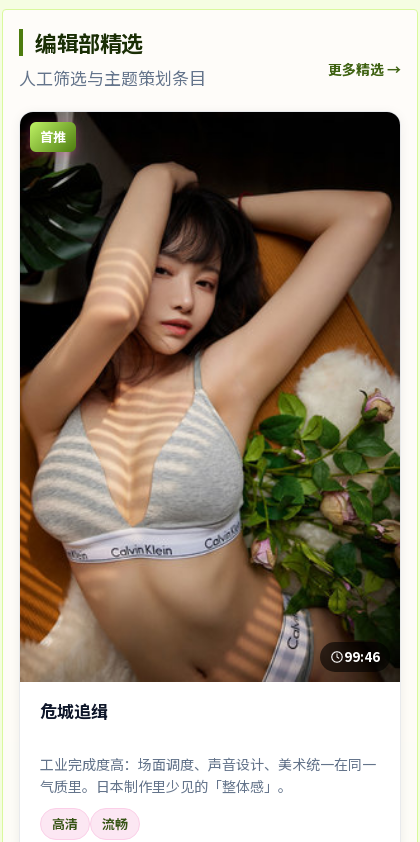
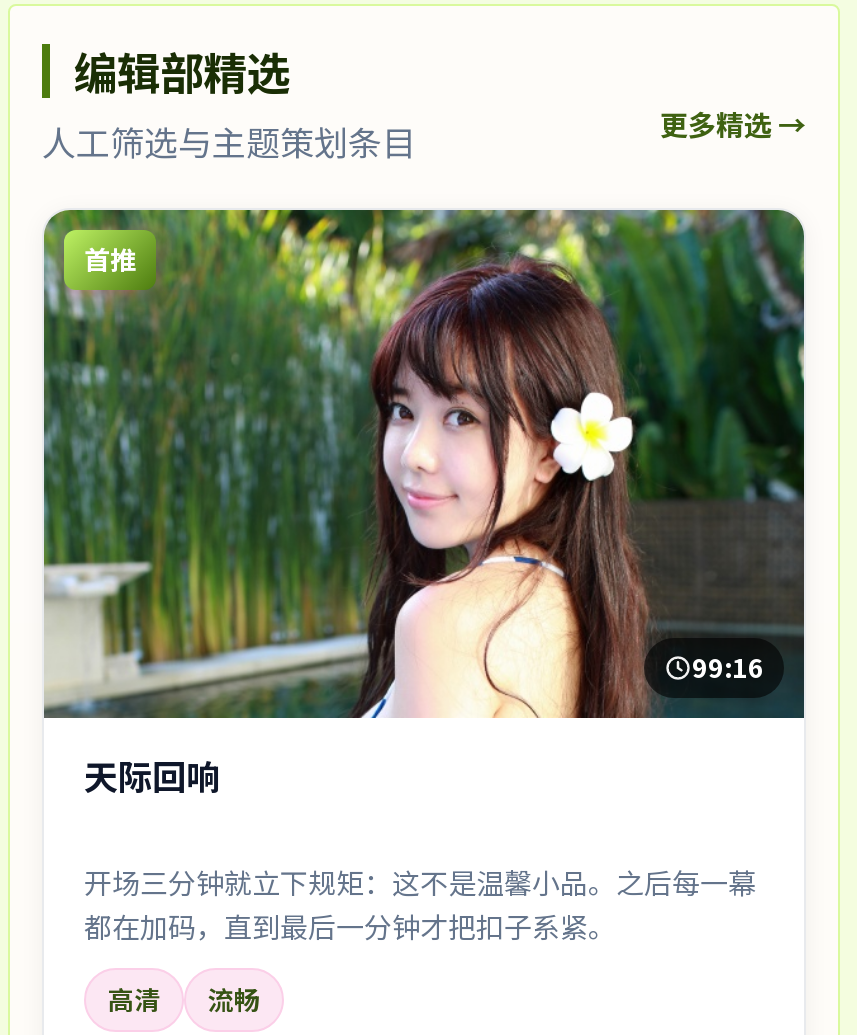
- [image]
- 99:46
+ [image]
+ 99:16

- 危城追缉
+ 天际回响

- 工业完成度高：场面调度、声音设计、美术统一在同一
- 气质里。日本制作里少见的「整体感」。
+ 开场三分钟就立下规矩：这不是温馨小品。之后每一幕
+ 都在加码，直到最后一分钟才把扣子系紧。
